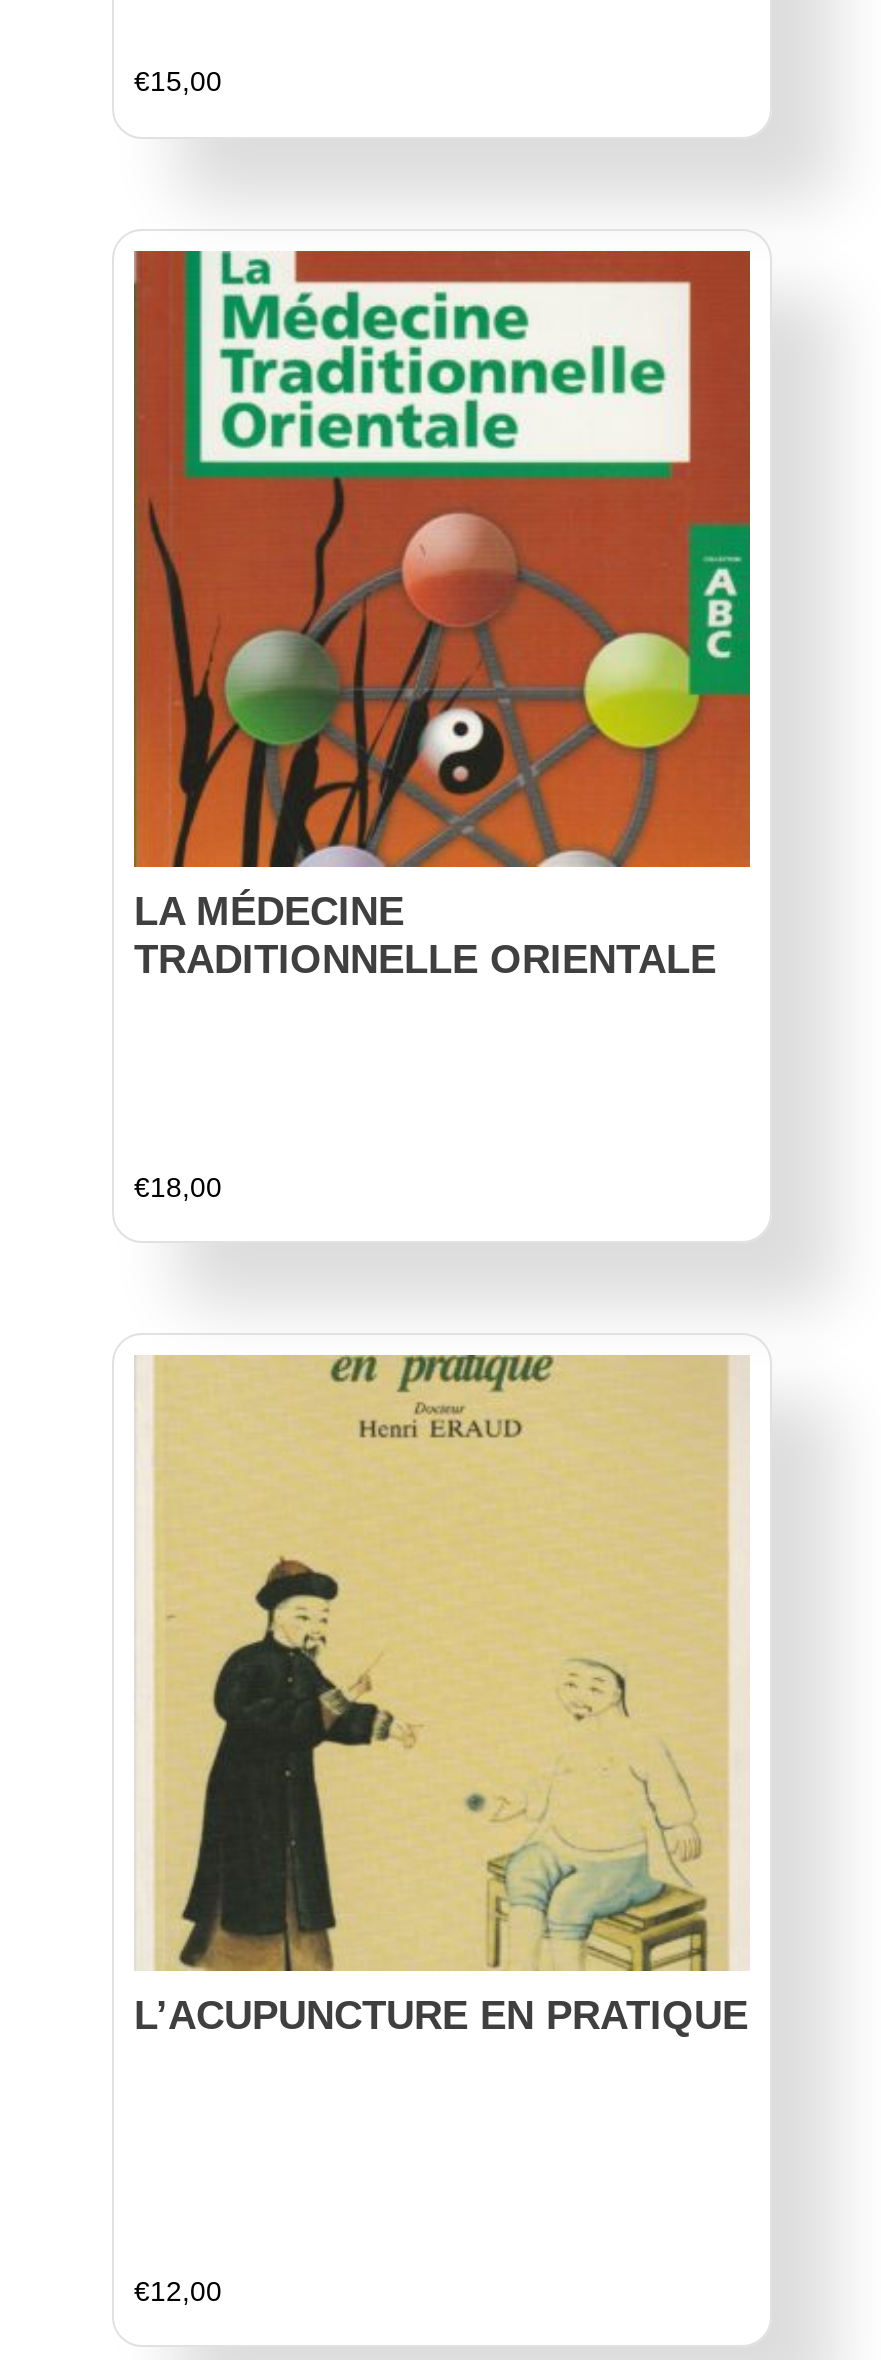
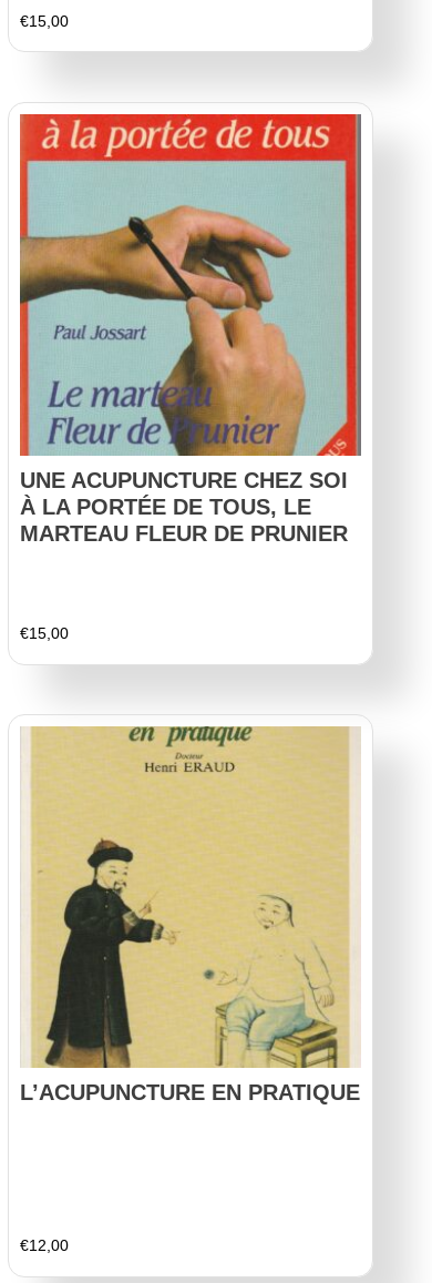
- [image]
- LA MÉDECINE
- TRADITIONNELLE ORIENTALE
+ [image]
+ UNE ACUPUNCTURE CHEZ SOI
+ À LA PORTÉE DE TOUS, LE
+ MARTEAU FLEUR DE PRUNIER

- €18,00
+ €15,00
